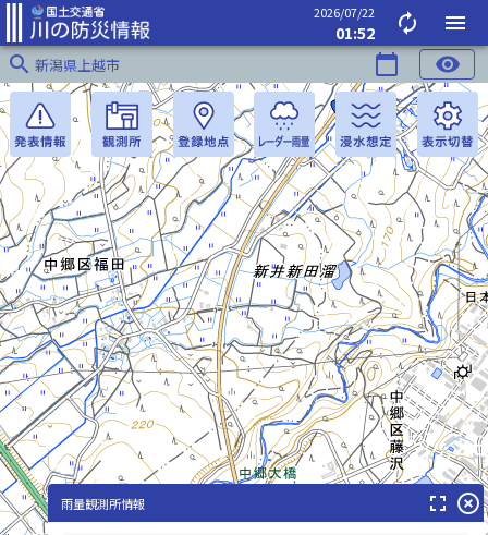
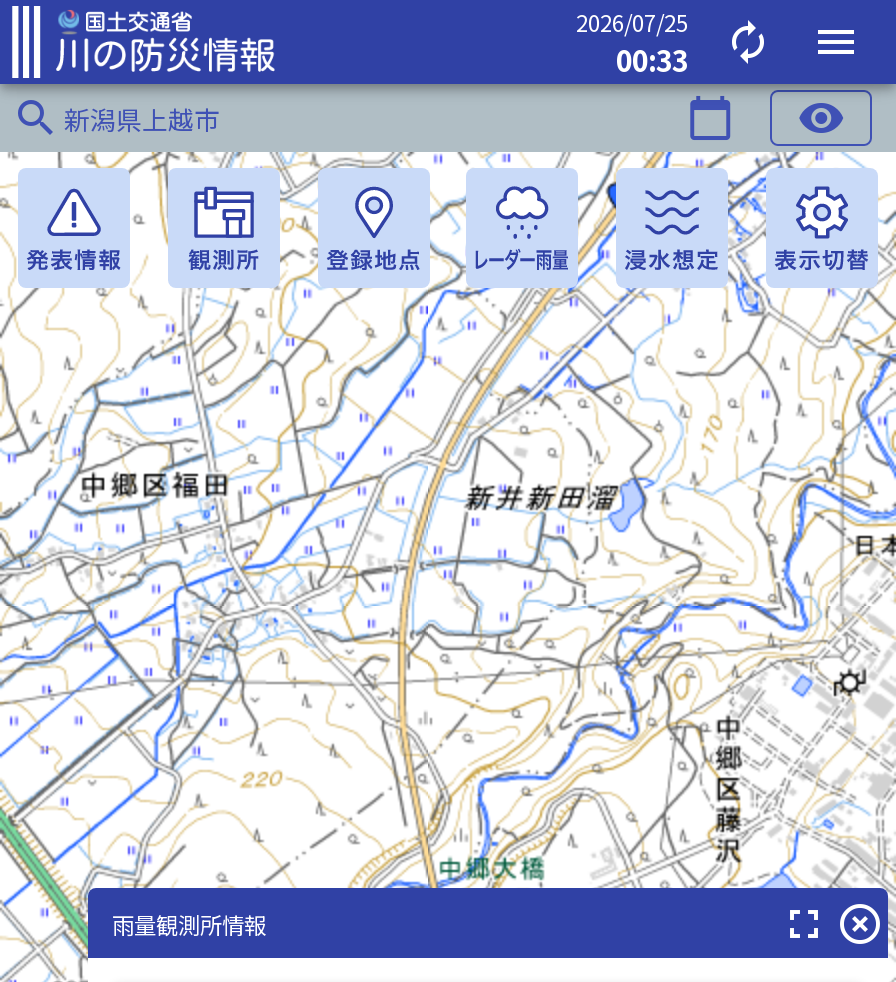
- 2026/07/22
+ 2026/07/25

- 01:52
+ 00:33
